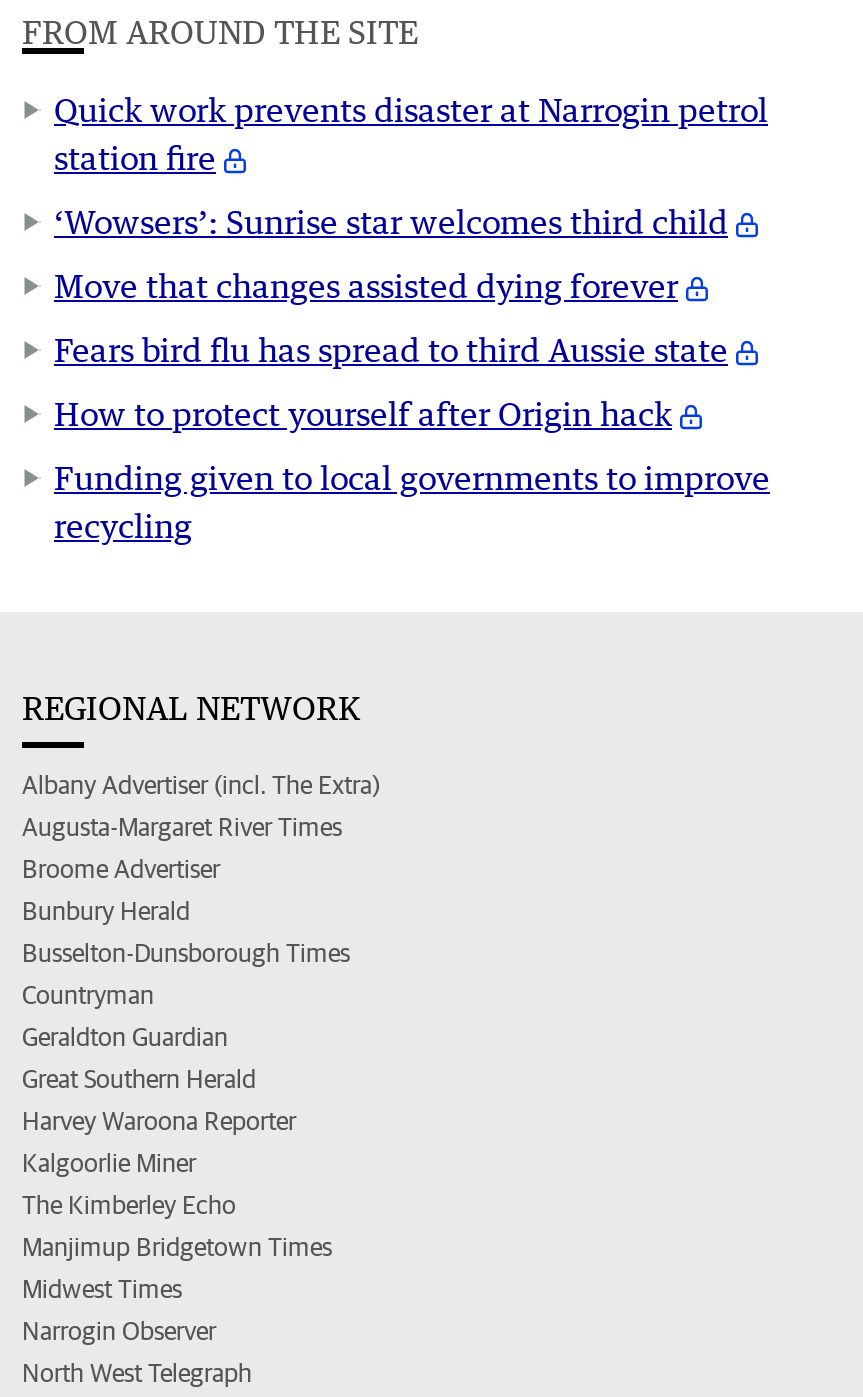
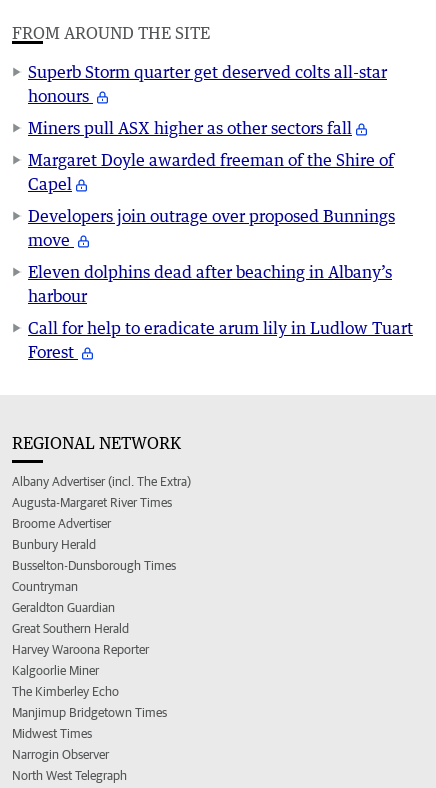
- Quick work prevents disaster at Narrogin petrol
- station fire
+ Superb Storm quarter get deserved colts all-star
+ honours

- ‘Wowsers’: Sunrise star welcomes third child
+ Miners pull ASX higher as other sectors fall

- Move that changes assisted dying forever
+ Margaret Doyle awarded freeman of the Shire of
+ Capel

- Fears bird flu has spread to third Aussie state
+ Developers join outrage over proposed Bunnings
+ move

- How to protect yourself after Origin hack
+ Eleven dolphins dead after beaching in Albany’s
+ harbour

- Funding given to local governments to improve
- recycling
+ Call for help to eradicate arum lily in Ludlow Tuart
+ Forest
